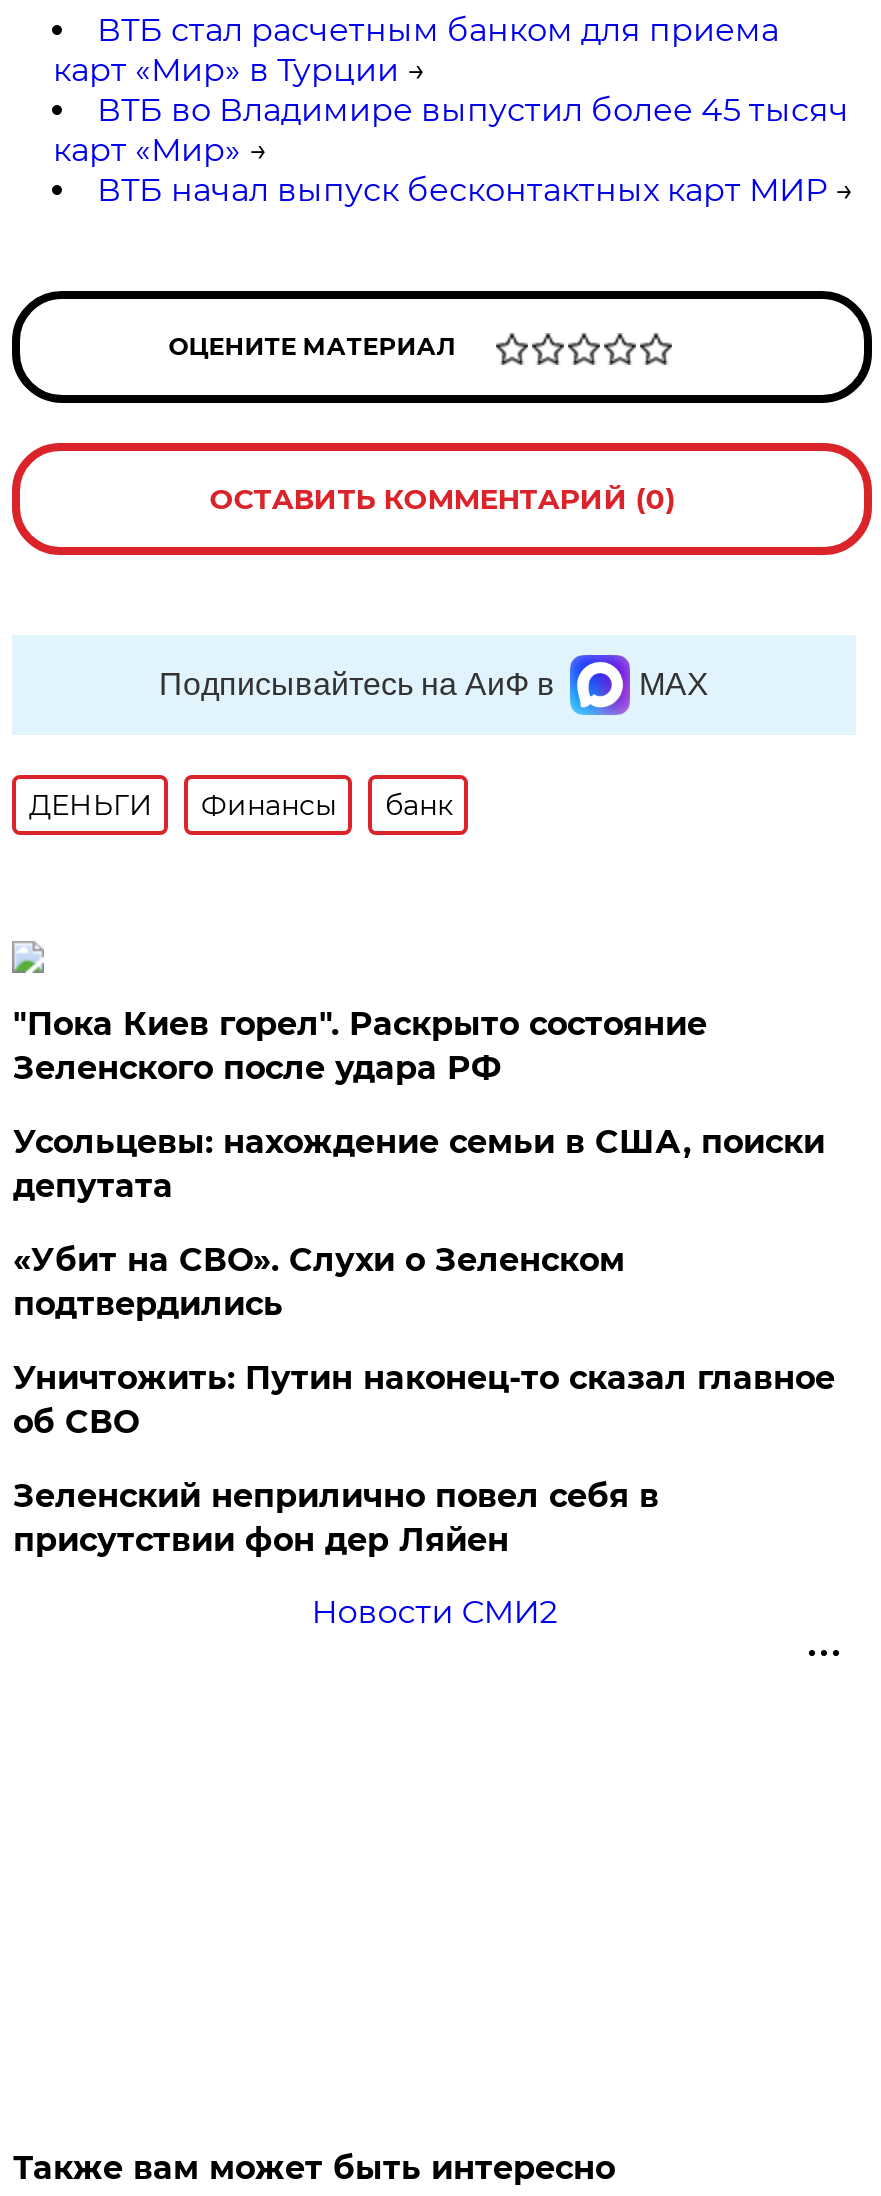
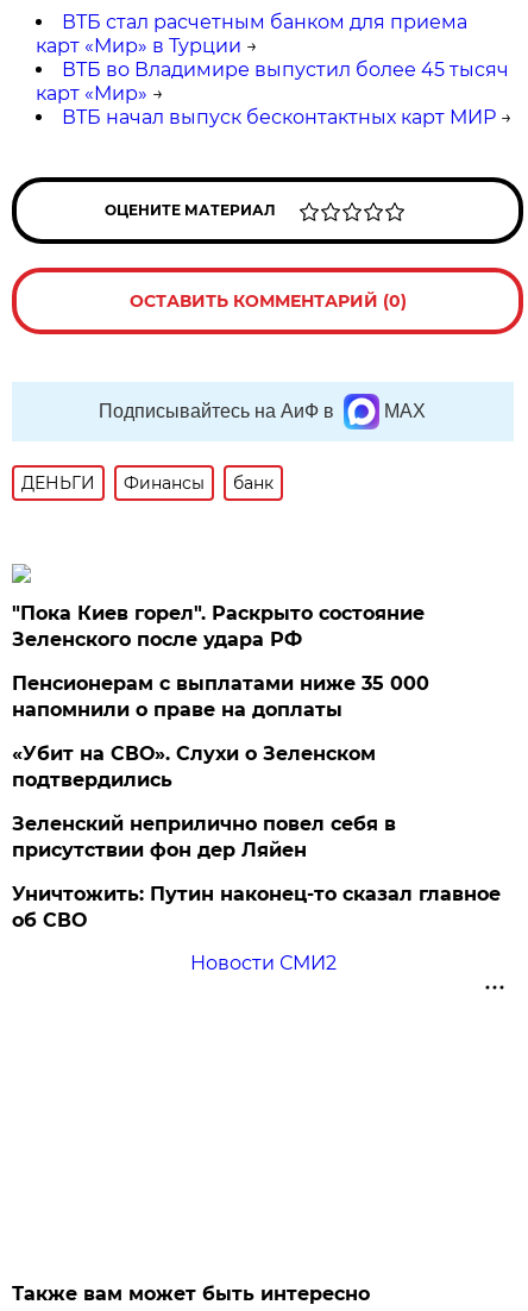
- Усольцевы: нахождение семьи в США, поиски
- депутата
+ Пенсионерам с выплатами ниже 35 000
+ напомнили о праве на доплаты

moved down: Уничтожить: Путин наконец-то сказал главное | об СВО

moved up: Зеленский неприлично повел cебя в | присутствии фон дер Ляйен
